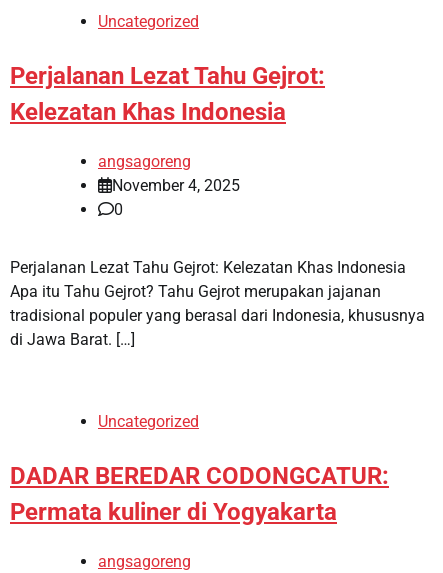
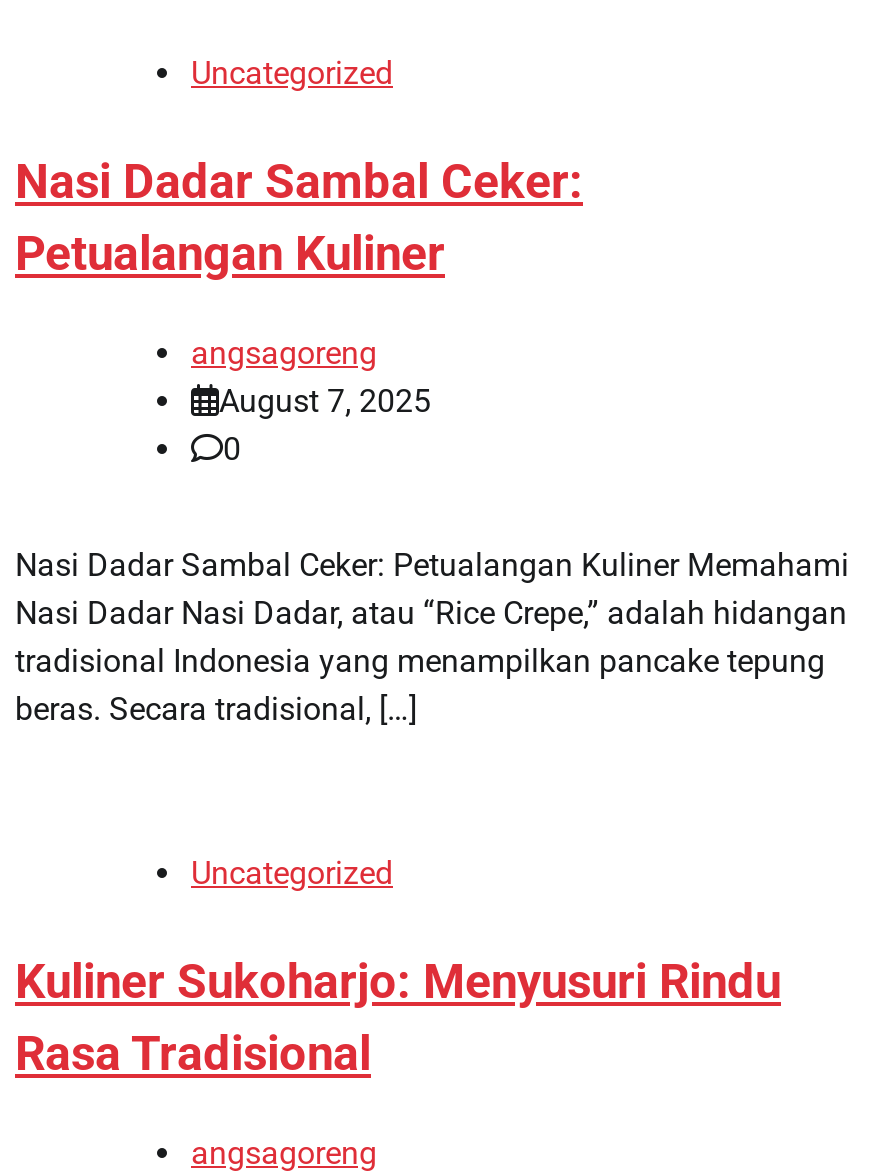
- Perjalanan Lezat Tahu Gejrot:
- Kelezatan Khas Indonesia
+ Nasi Dadar Sambal Ceker:
+ Petualangan Kuliner

- November 4, 2025
+ August 7, 2025

- Perjalanan Lezat Tahu Gejrot: Kelezatan Khas Indonesia
- Apa itu Tahu Gejrot? Tahu Gejrot merupakan jajanan
- tradisional populer yang berasal dari Indonesia, khususnya
- di Jawa Barat. […]
+ Nasi Dadar Sambal Ceker: Petualangan Kuliner Memahami
+ Nasi Dadar Nasi Dadar, atau “Rice Crepe,” adalah hidangan
+ tradisional Indonesia yang menampilkan pancake tepung
+ beras. Secara tradisional, […]

- DADAR BEREDAR CODONGCATUR:
- Permata kuliner di Yogyakarta
+ Kuliner Sukoharjo: Menyusuri Rindu
+ Rasa Tradisional
